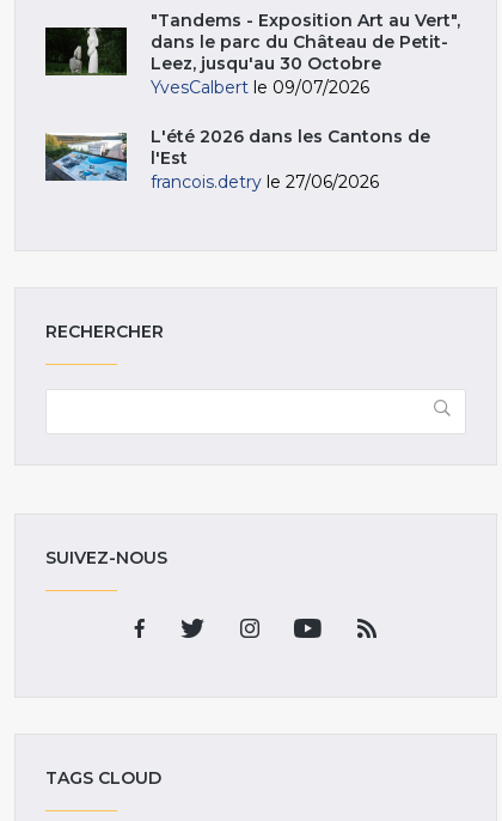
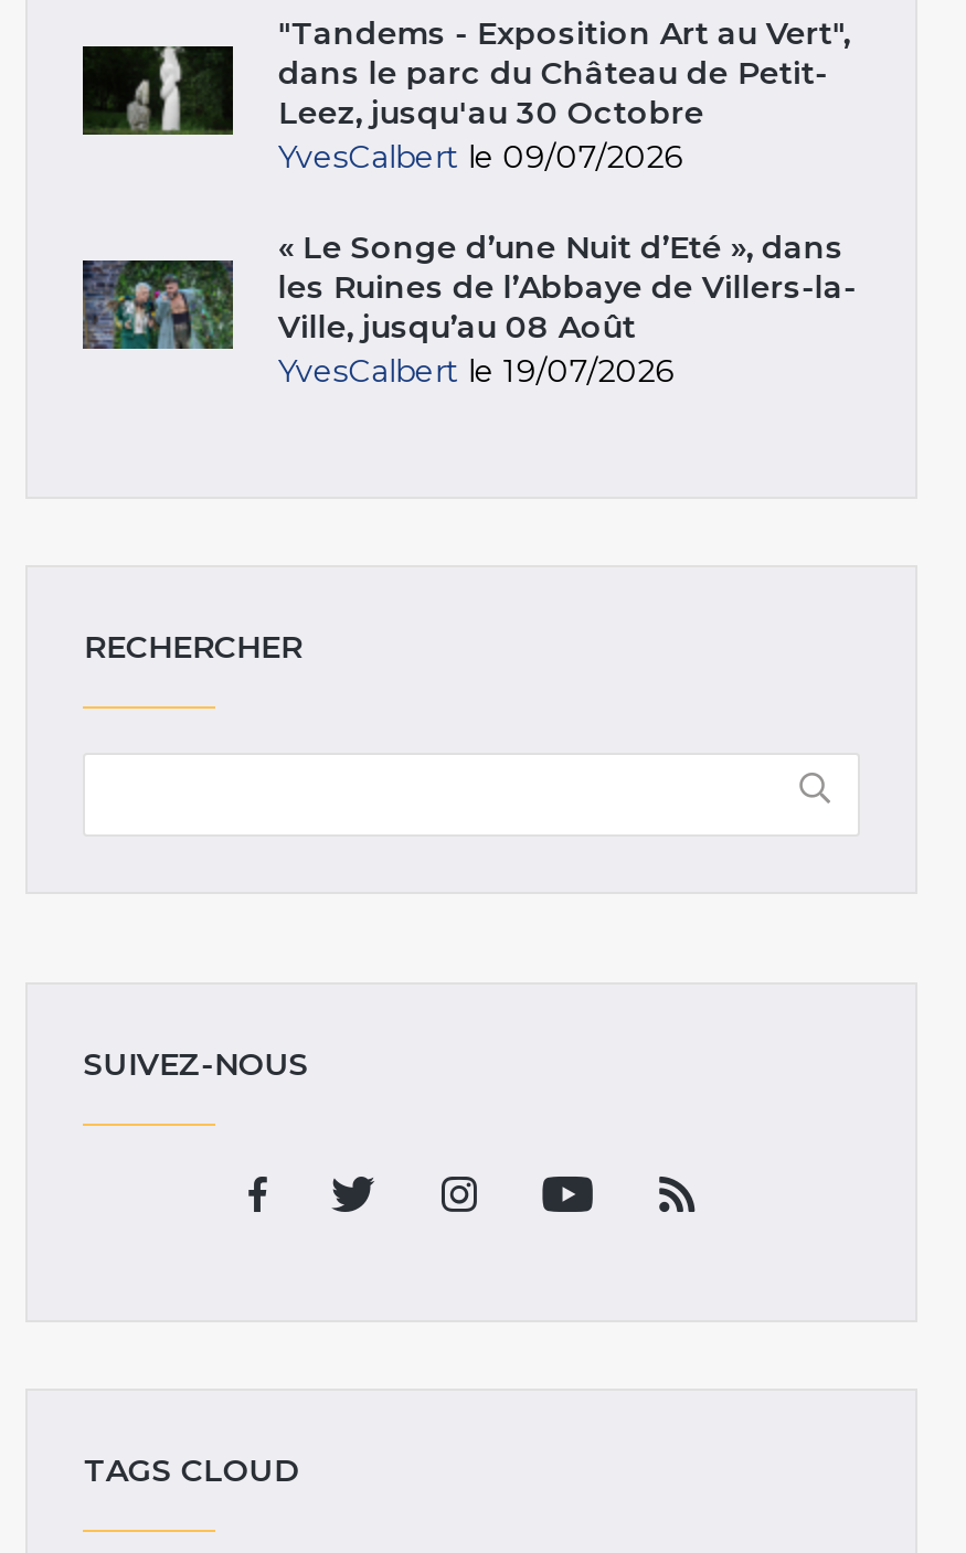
- [image]
- L'été 2026 dans les Cantons de
- l'Est
- francois.detry le 27/06/2026
+ [image]
+ « Le Songe d’une Nuit d’Eté », dans
+ les Ruines de l’Abbaye de Villers-la-
+ Ville, jusqu’au 08 Août
+ YvesCalbert le 19/07/2026
